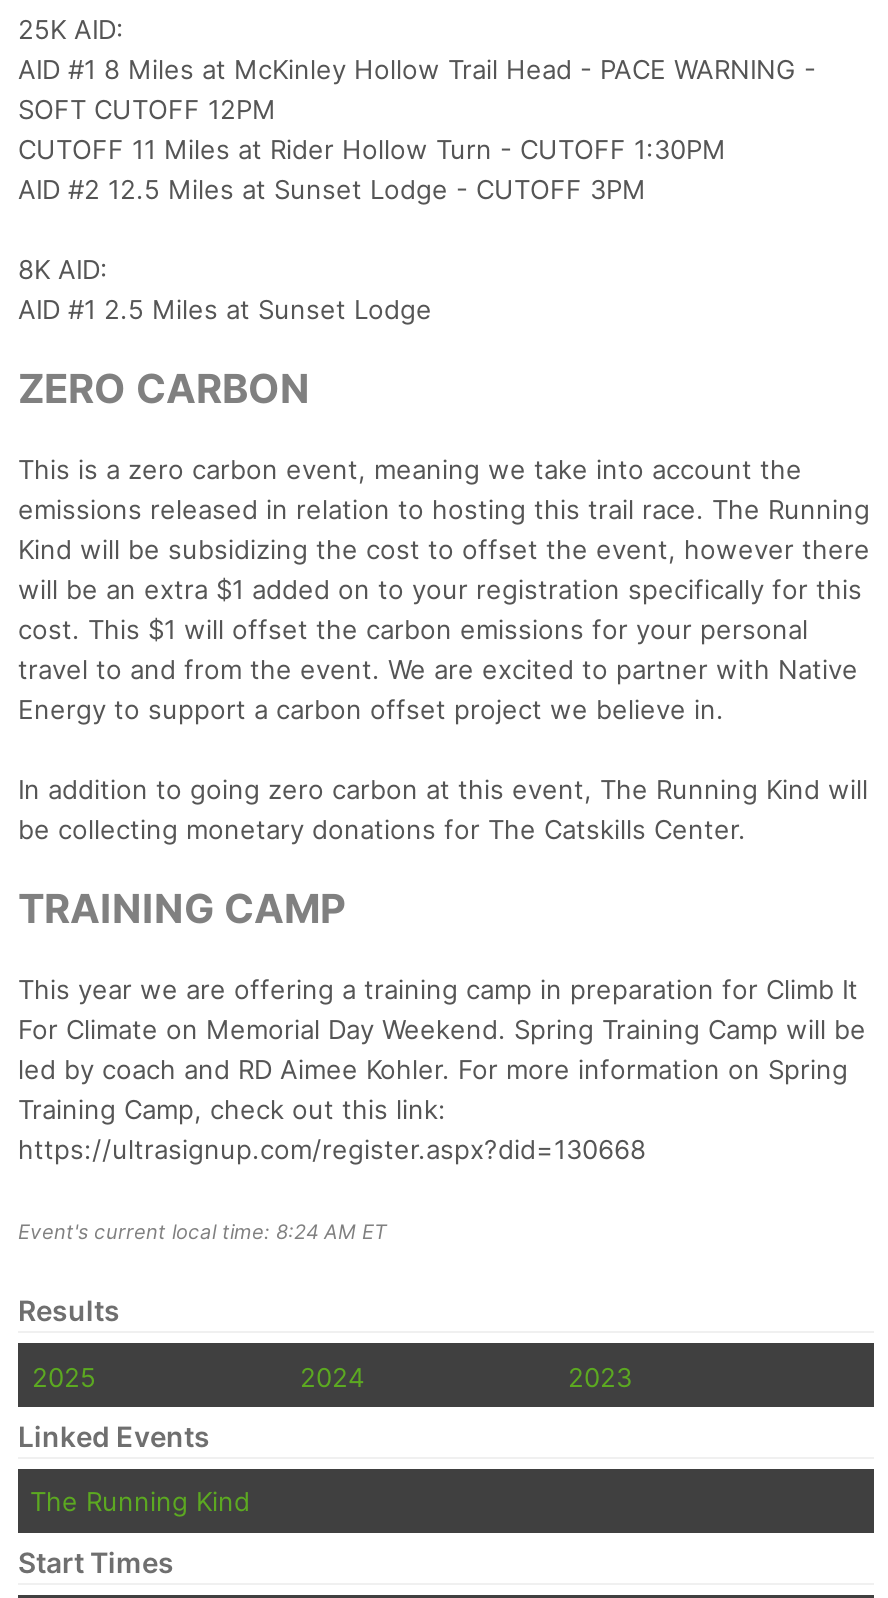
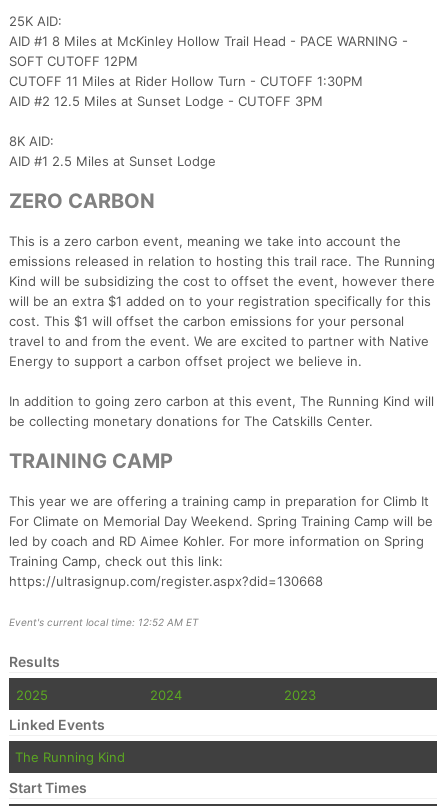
- Event's current local time: 8:24 AM ET
+ Event's current local time: 12:52 AM ET
